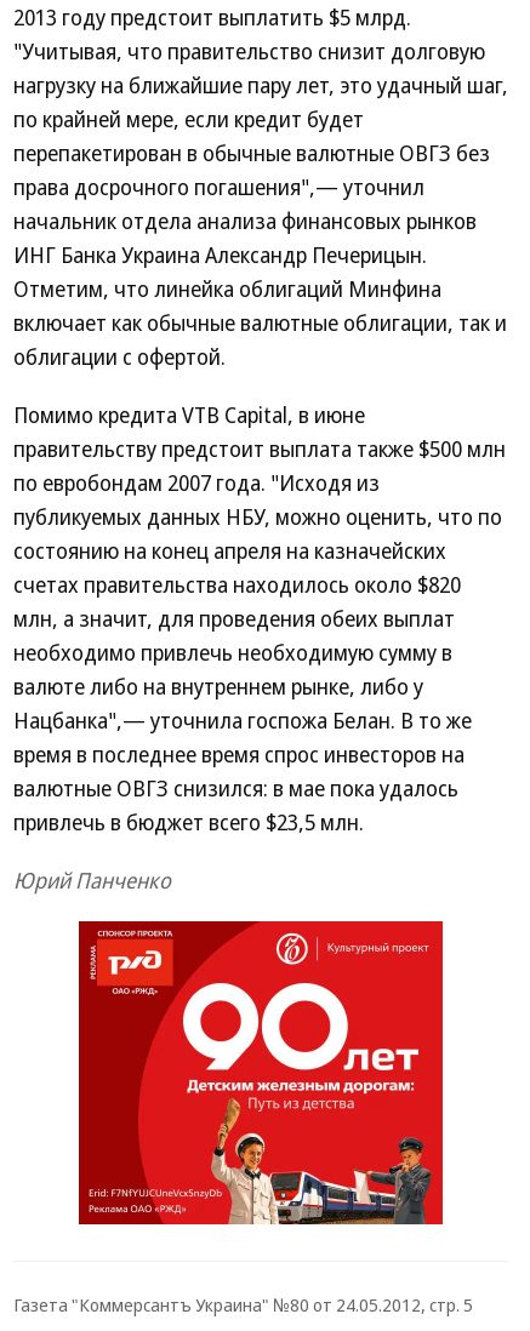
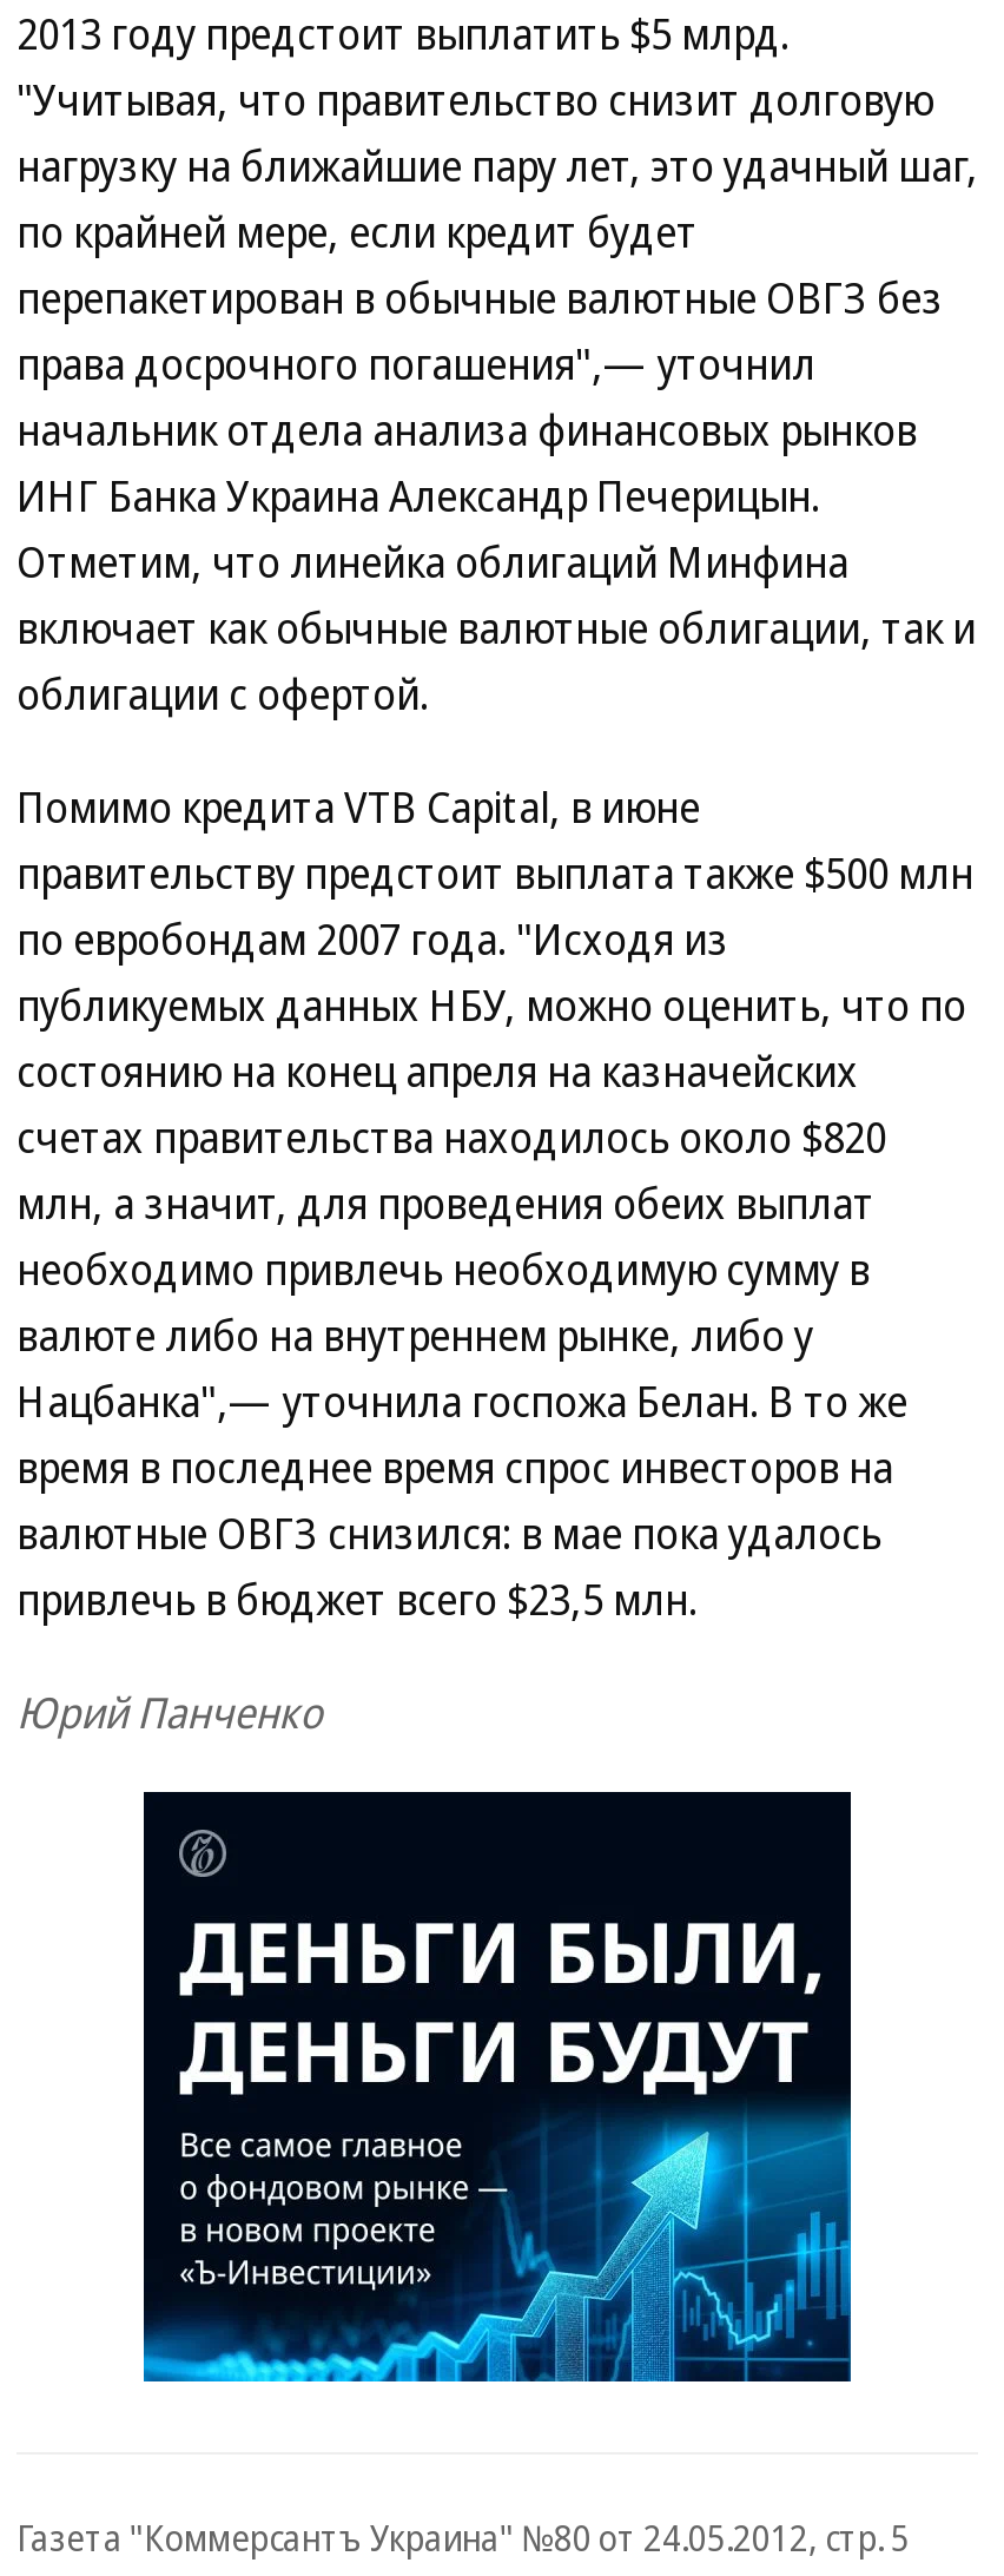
- [image]
+ [image]
